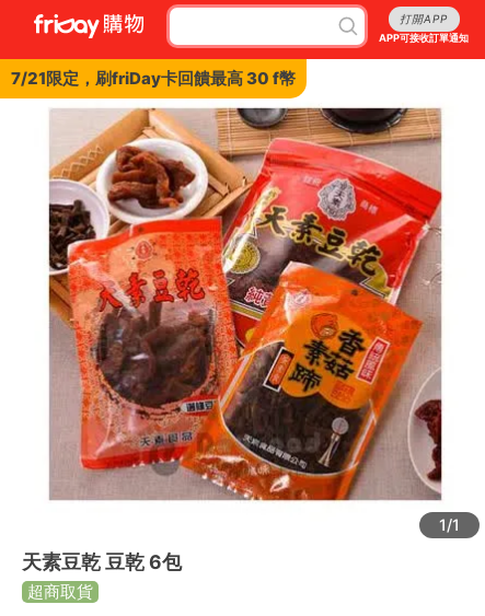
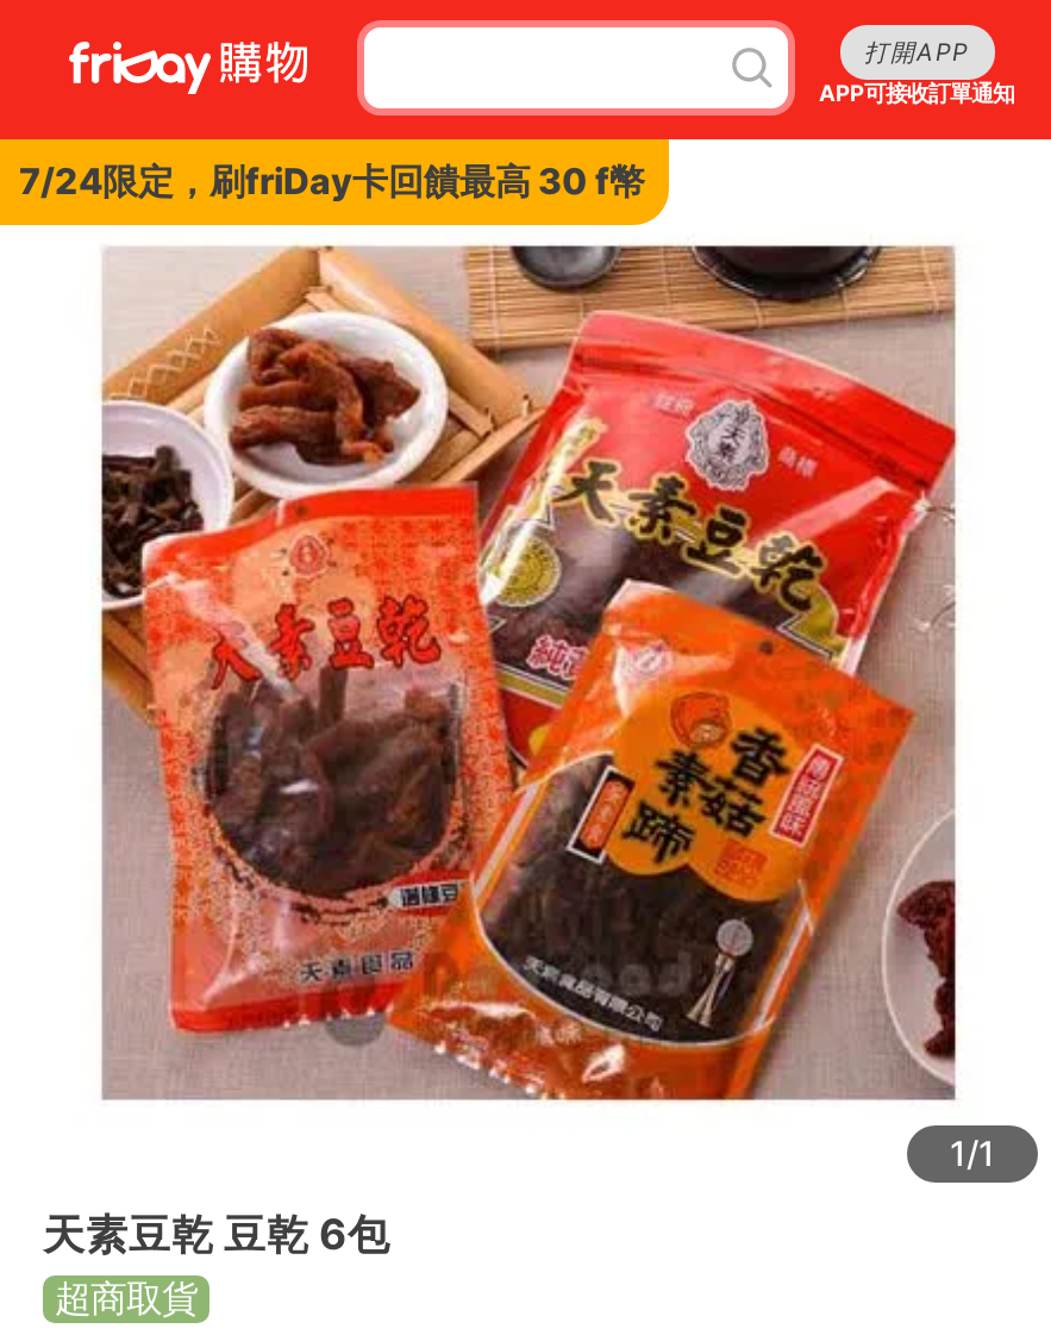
- 7/21限定，刷friDay卡回饋最高 30 f幣
+ 7/24限定，刷friDay卡回饋最高 30 f幣
